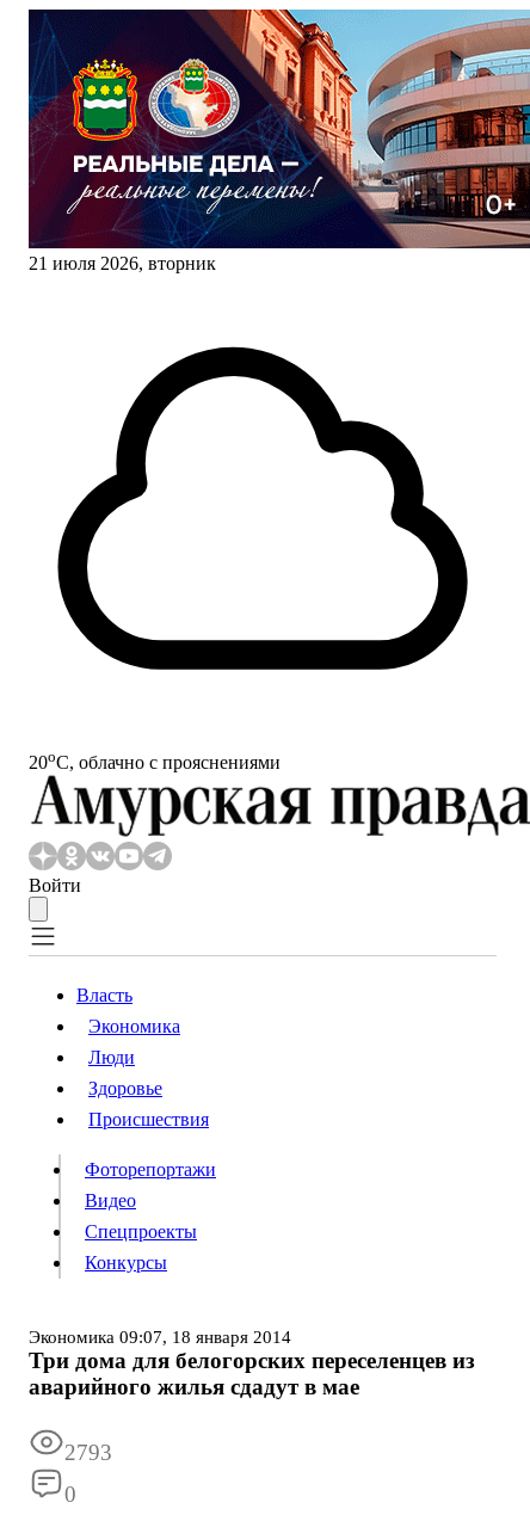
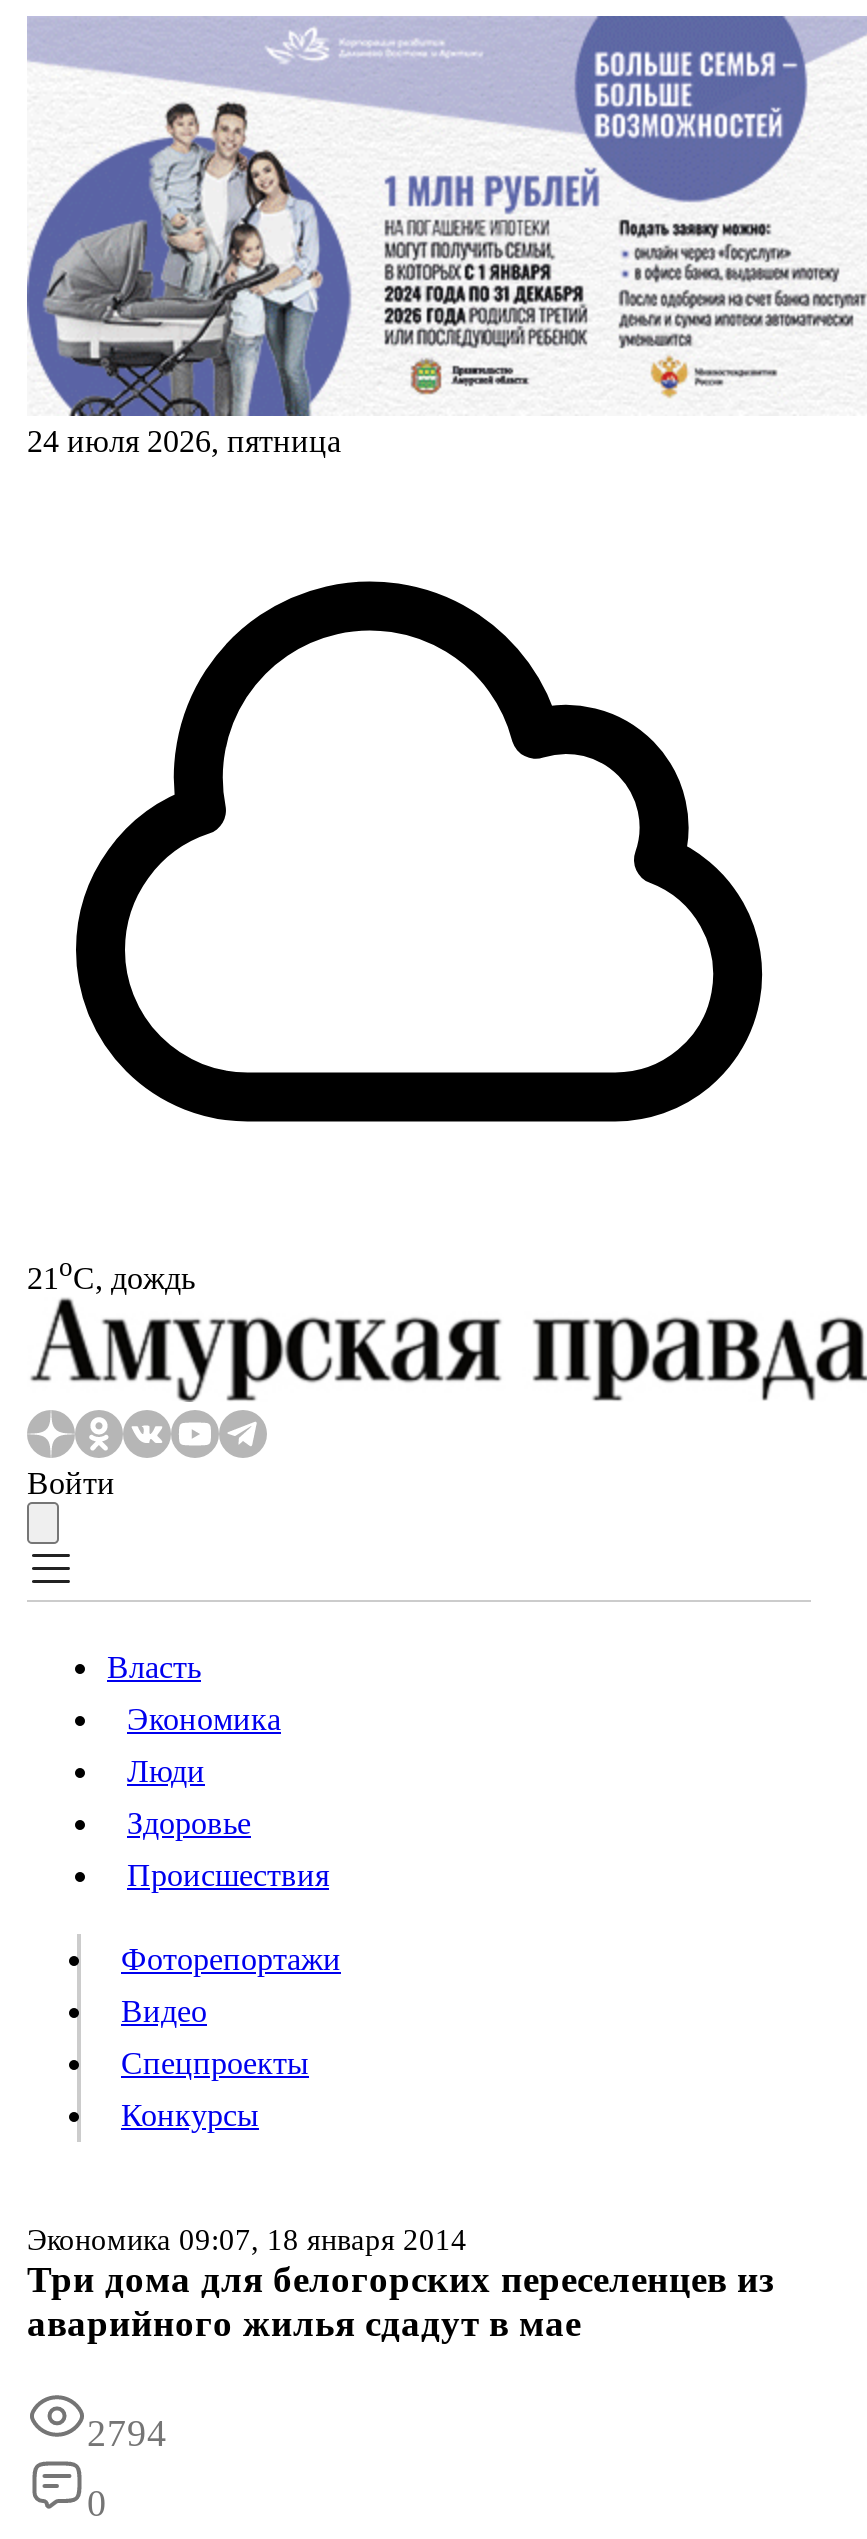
- [image]
- 21 июля 2026, вторник
+ [image]
+ 24 июля 2026, пятница

- 20oС, облачно с прояснениями
+ 21oС, дождь

- 2793
+ 2794
